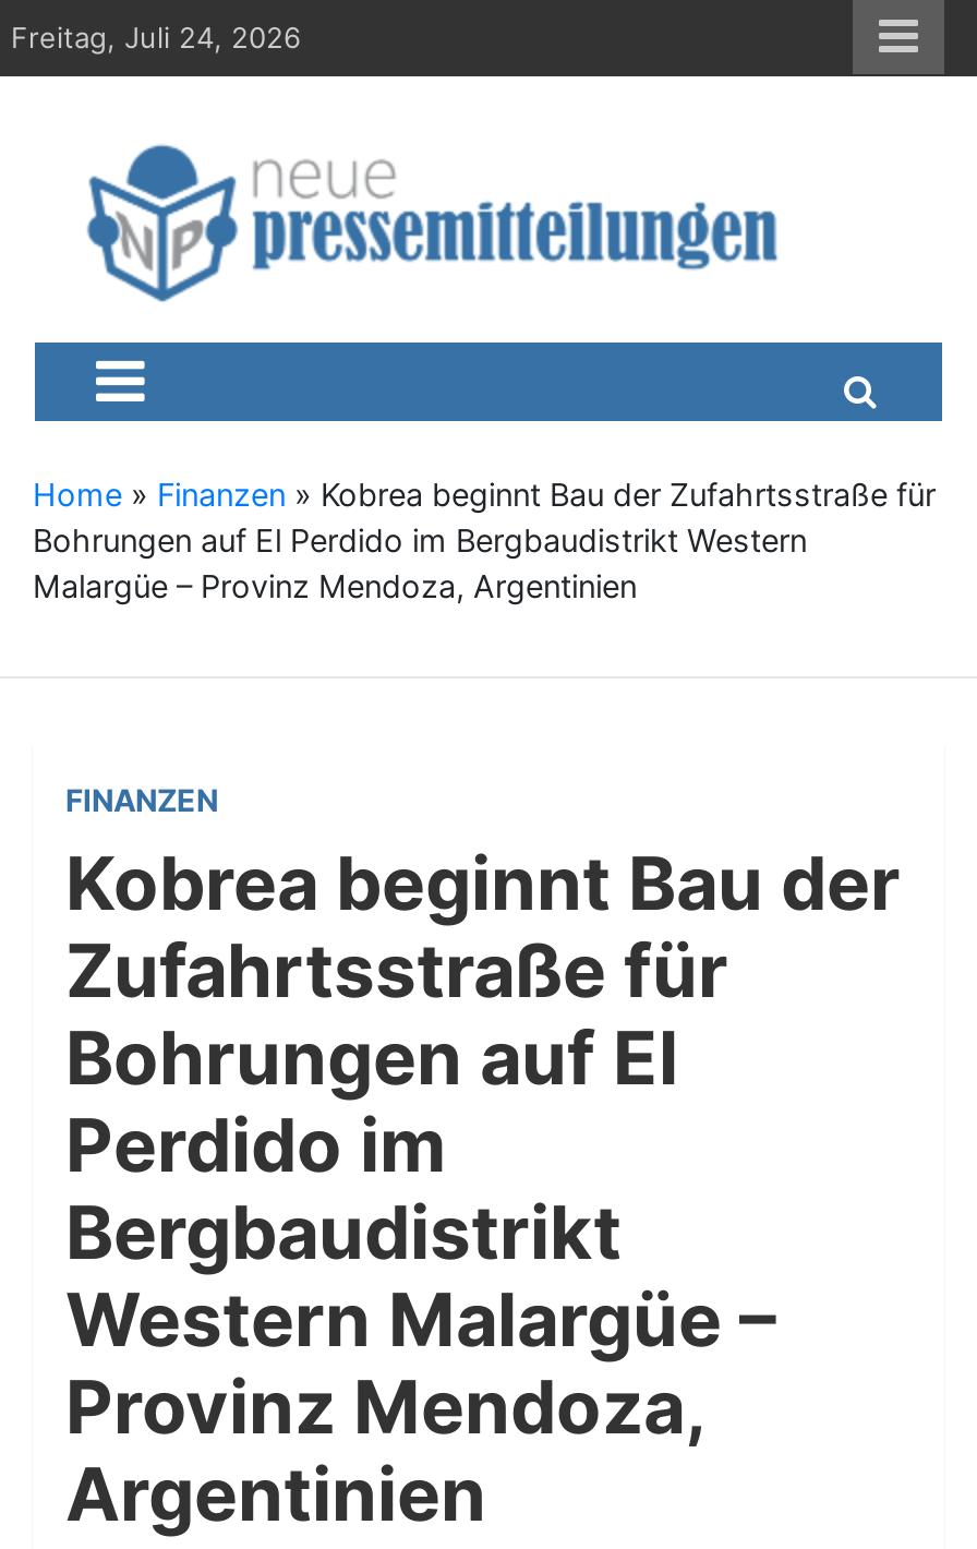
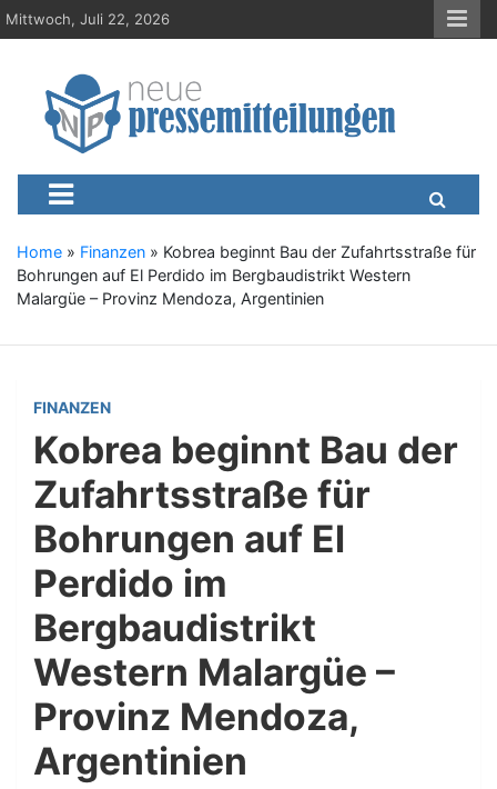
- Freitag, Juli 24, 2026
+ Mittwoch, Juli 22, 2026
